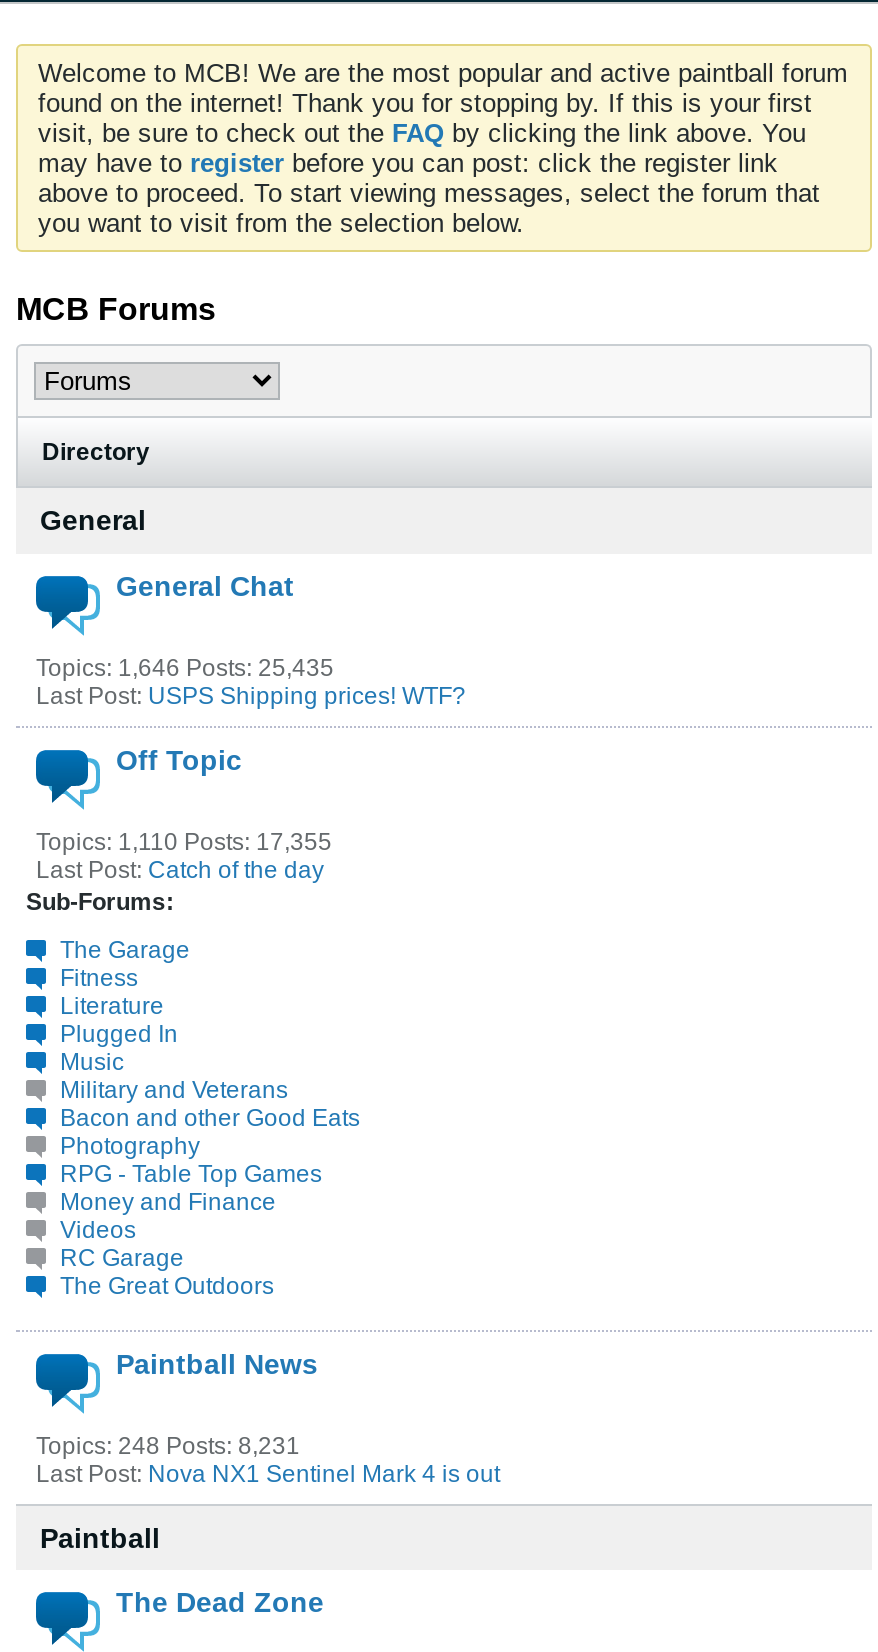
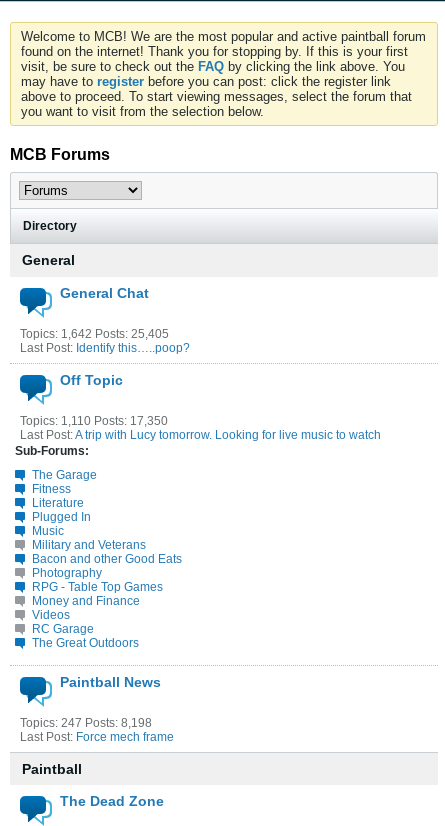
- Topics: 1,646 Posts: 25,435
- Last Post: USPS Shipping prices! WTF?
+ Topics: 1,642 Posts: 25,405
+ Last Post: Identify this…..poop?

- Topics: 1,110 Posts: 17,355
- Last Post: Catch of the day
+ Topics: 1,110 Posts: 17,350
+ Last Post: A trip with Lucy tomorrow. Looking for live music to watch

- Topics: 248 Posts: 8,231
- Last Post: Nova NX1 Sentinel Mark 4 is out
+ Topics: 247 Posts: 8,198
+ Last Post: Force mech frame
